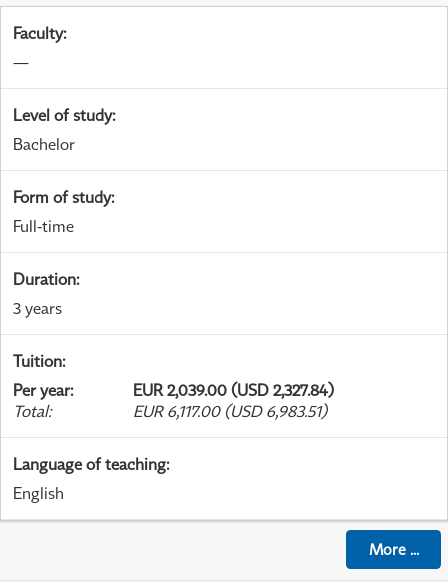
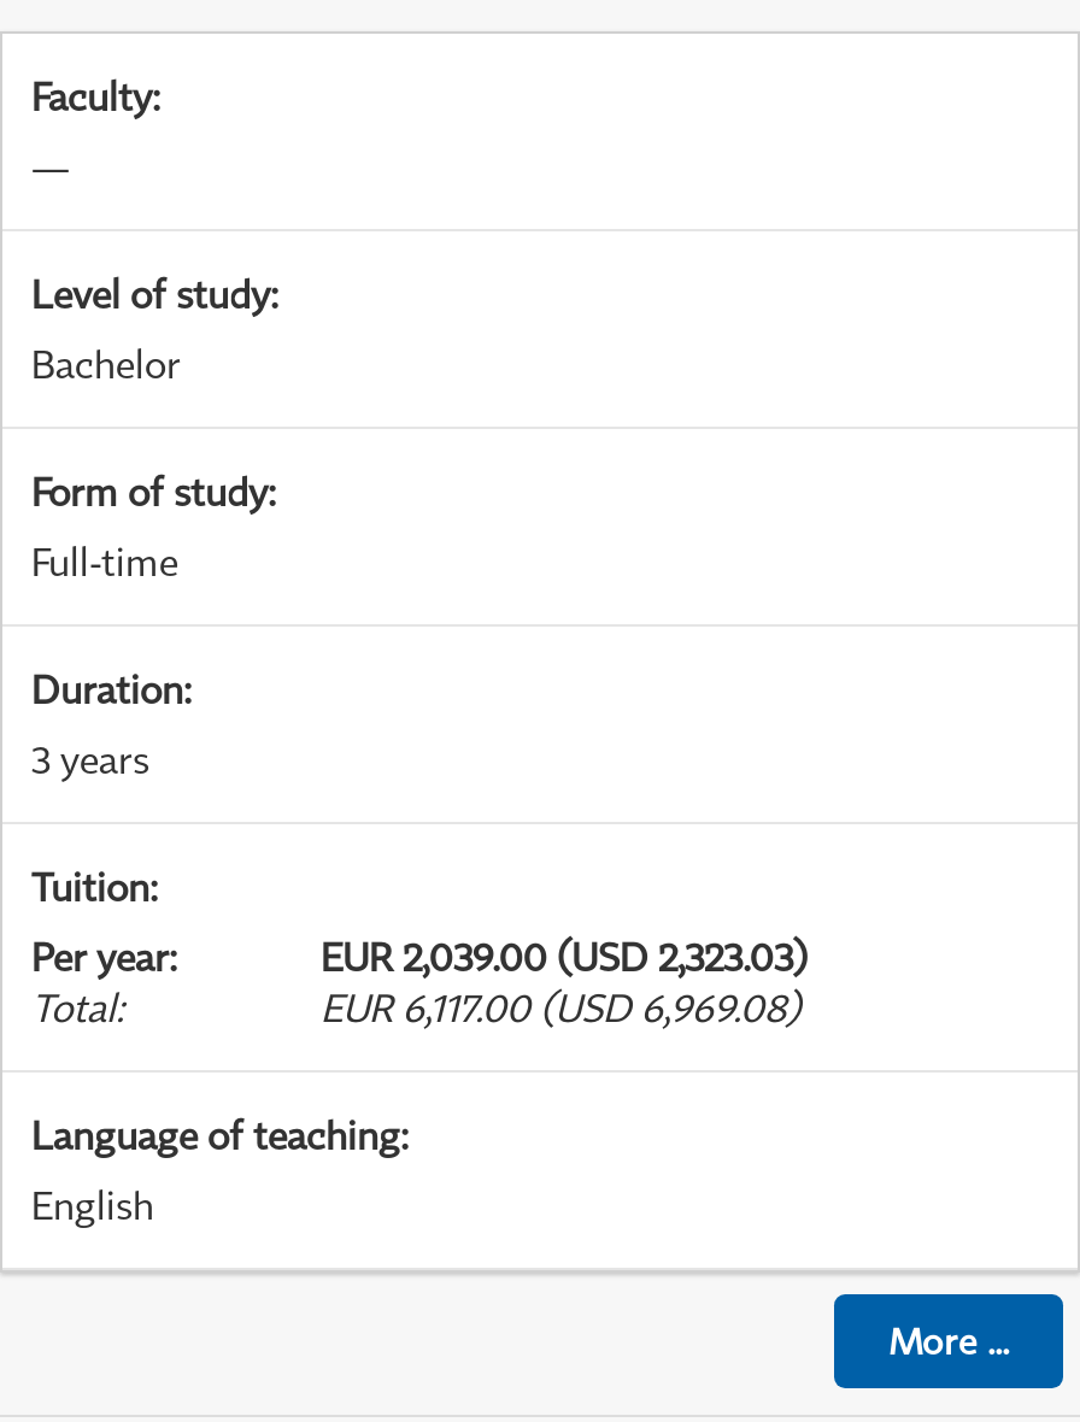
- EUR 2,039.00 (USD 2,327.84)
+ EUR 2,039.00 (USD 2,323.03)

- EUR 6,117.00 (USD 6,983.51)
+ EUR 6,117.00 (USD 6,969.08)
